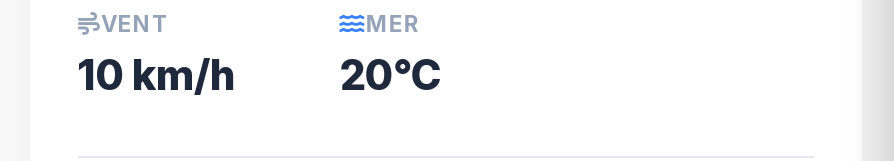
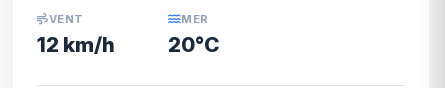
- 10 km/h
+ 12 km/h
